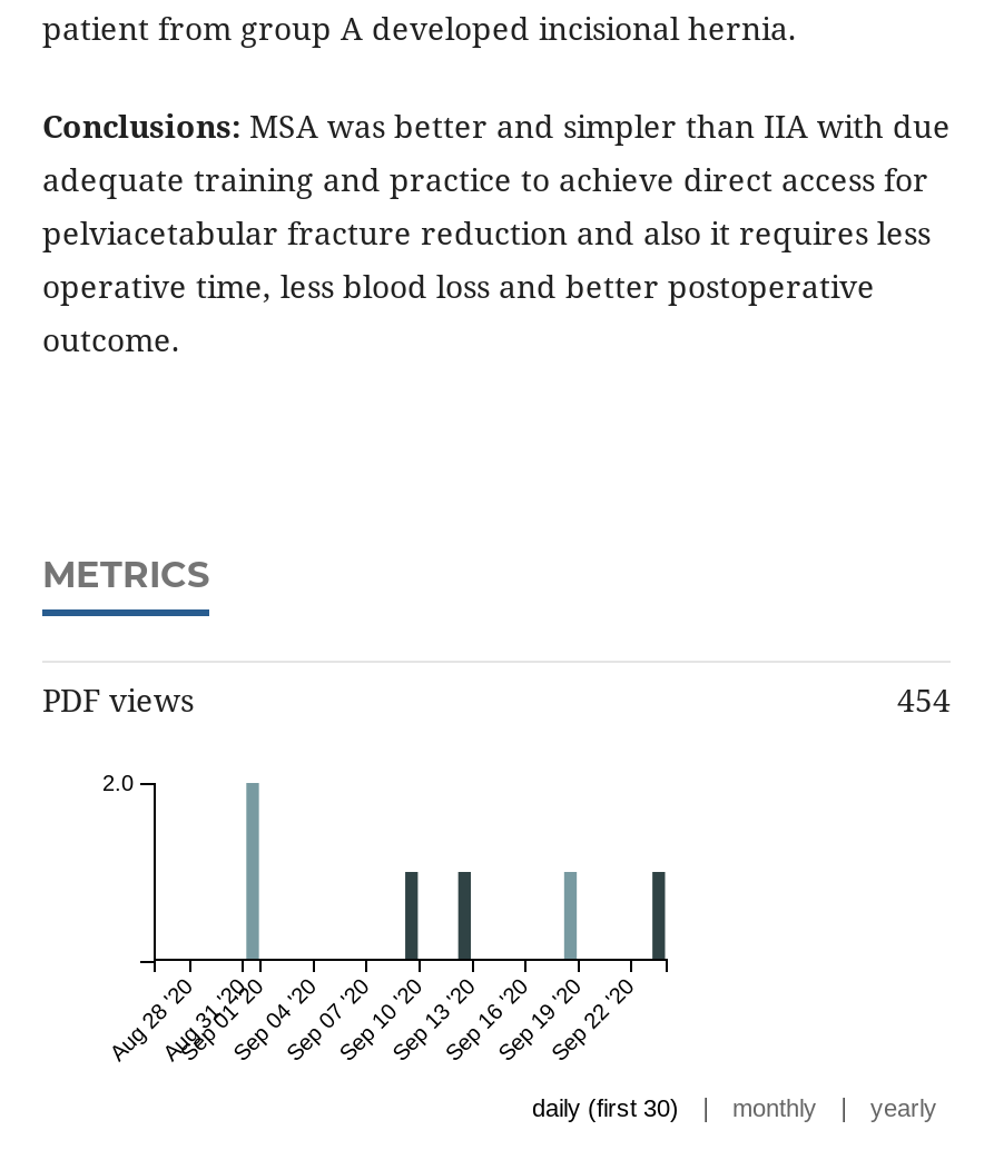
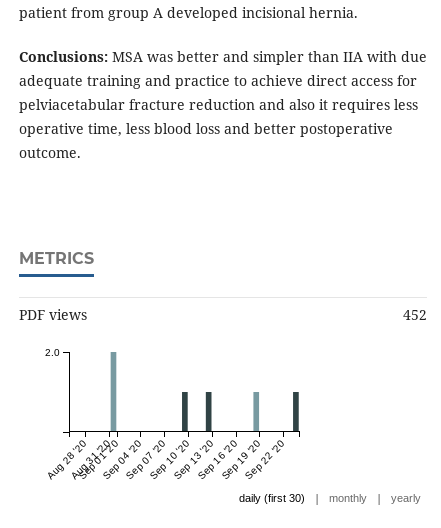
- 454
+ 452
